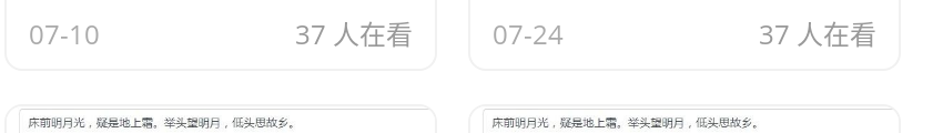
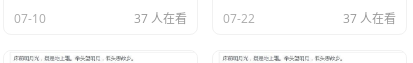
- 07-24
+ 07-22
